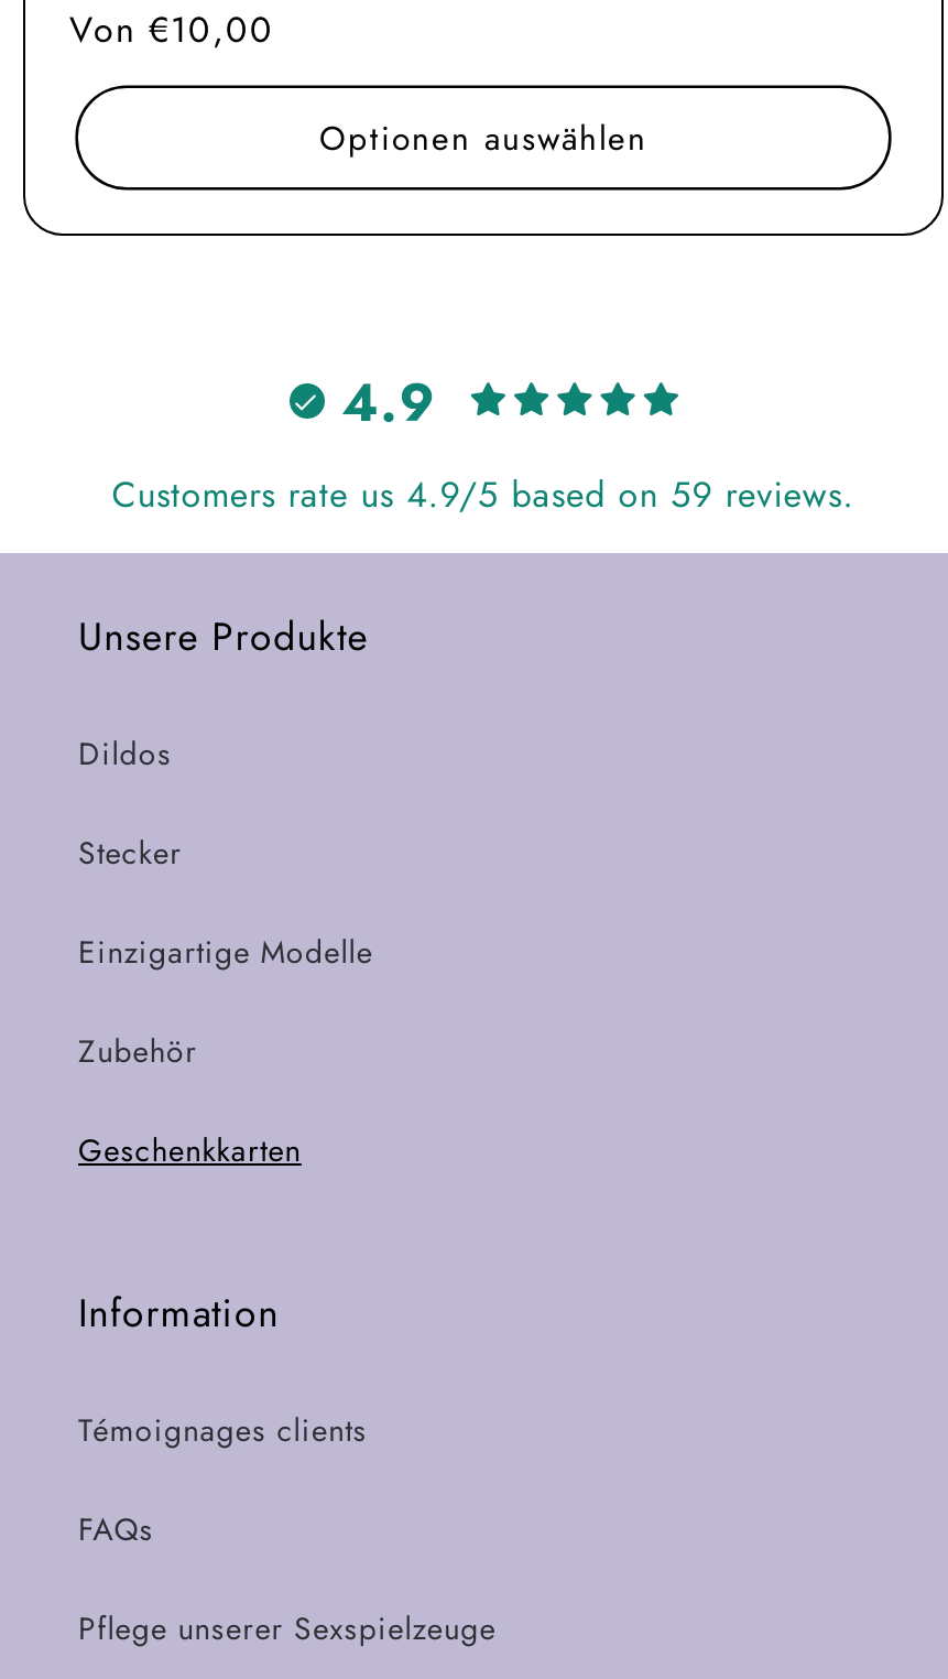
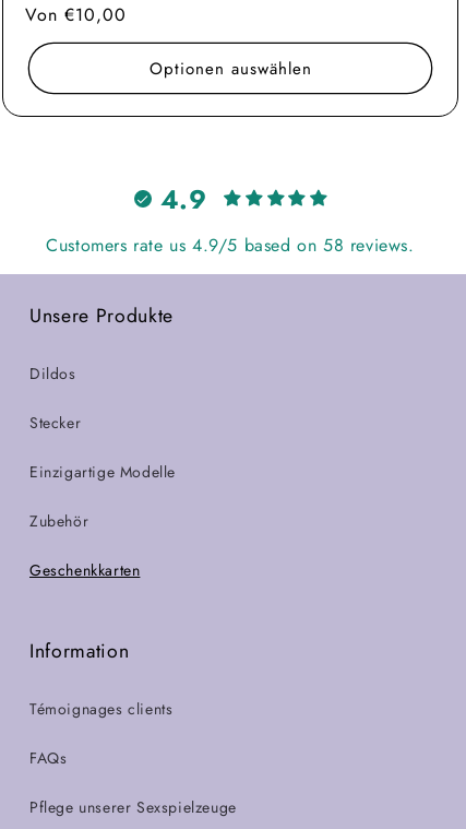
- Customers rate us 4.9/5 based on 59 reviews.
+ Customers rate us 4.9/5 based on 58 reviews.
